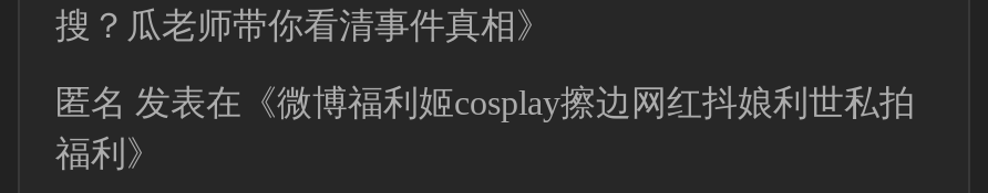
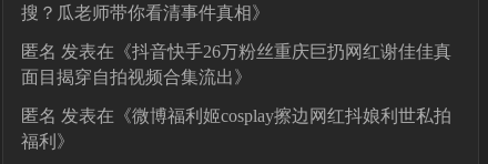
+ 匿名发表在《抖音快手26万粉丝重庆巨扔网红谢佳佳真
+ 面目揭穿自拍视频合集流出》
